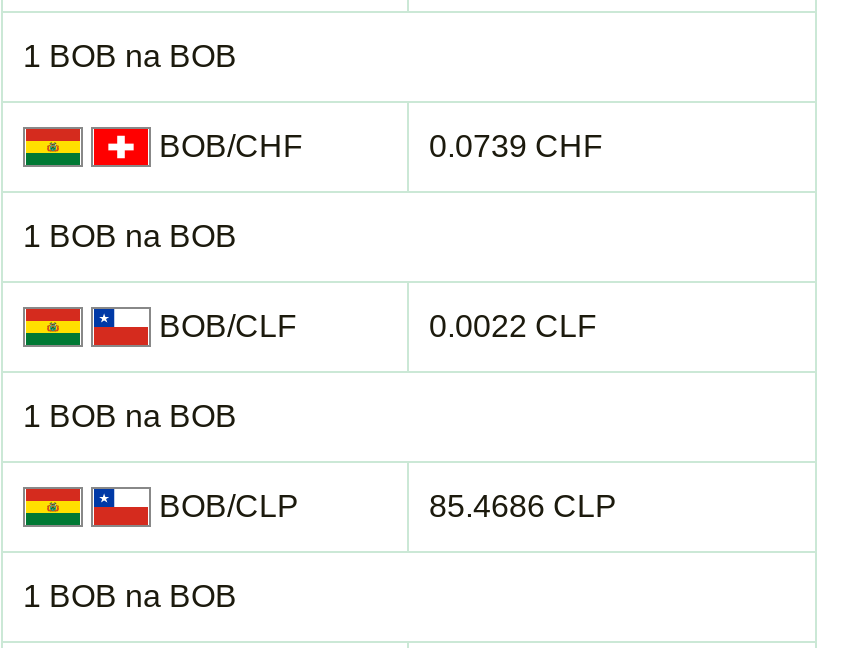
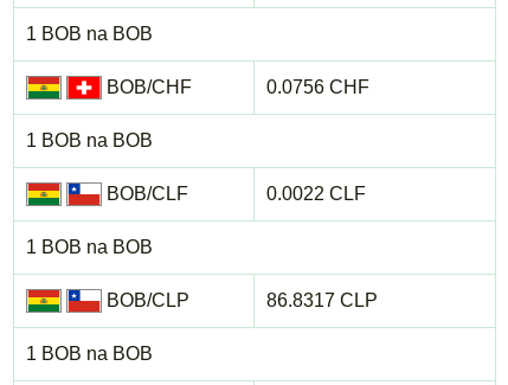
- 0.0739 CHF
+ 0.0756 CHF

- 85.4686 CLP
+ 86.8317 CLP
